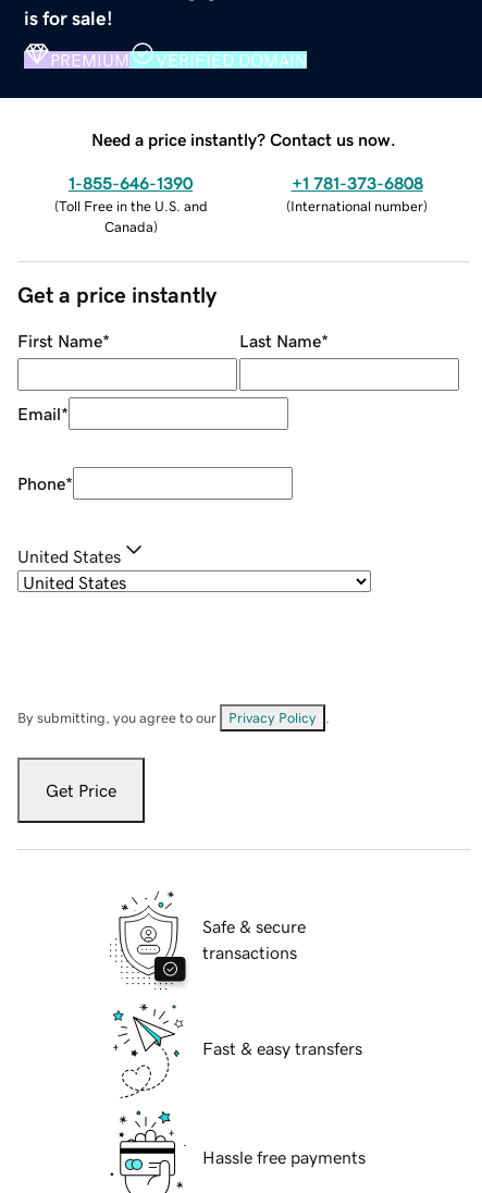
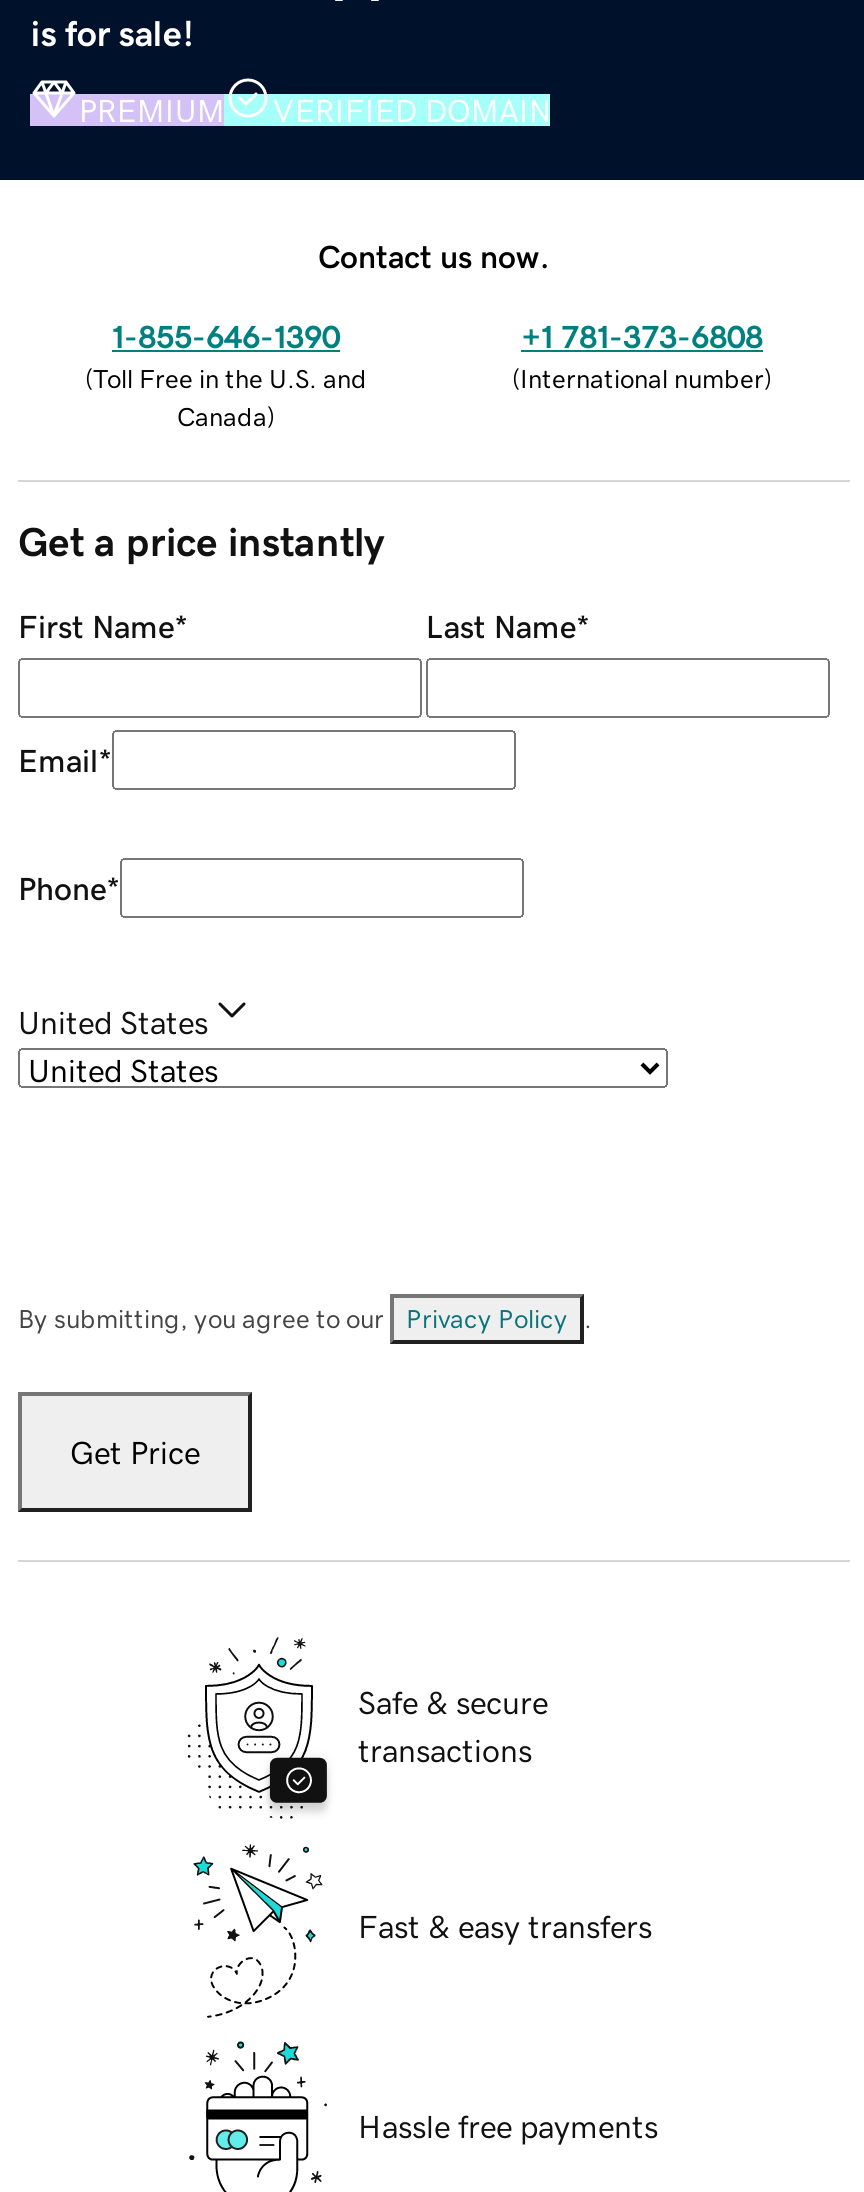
- Need a price instantly? Contact us now.
+ Contact us now.
